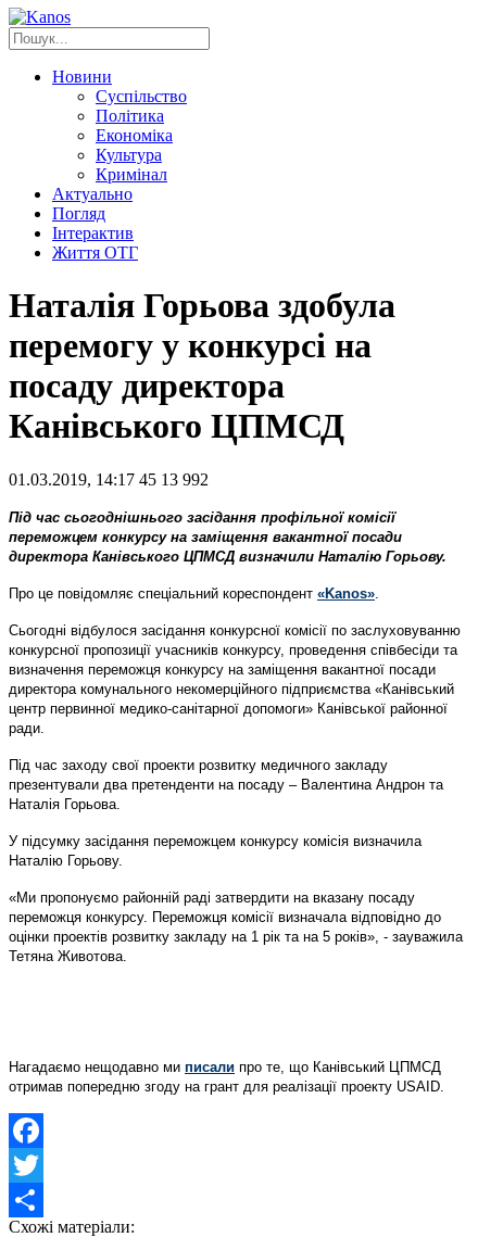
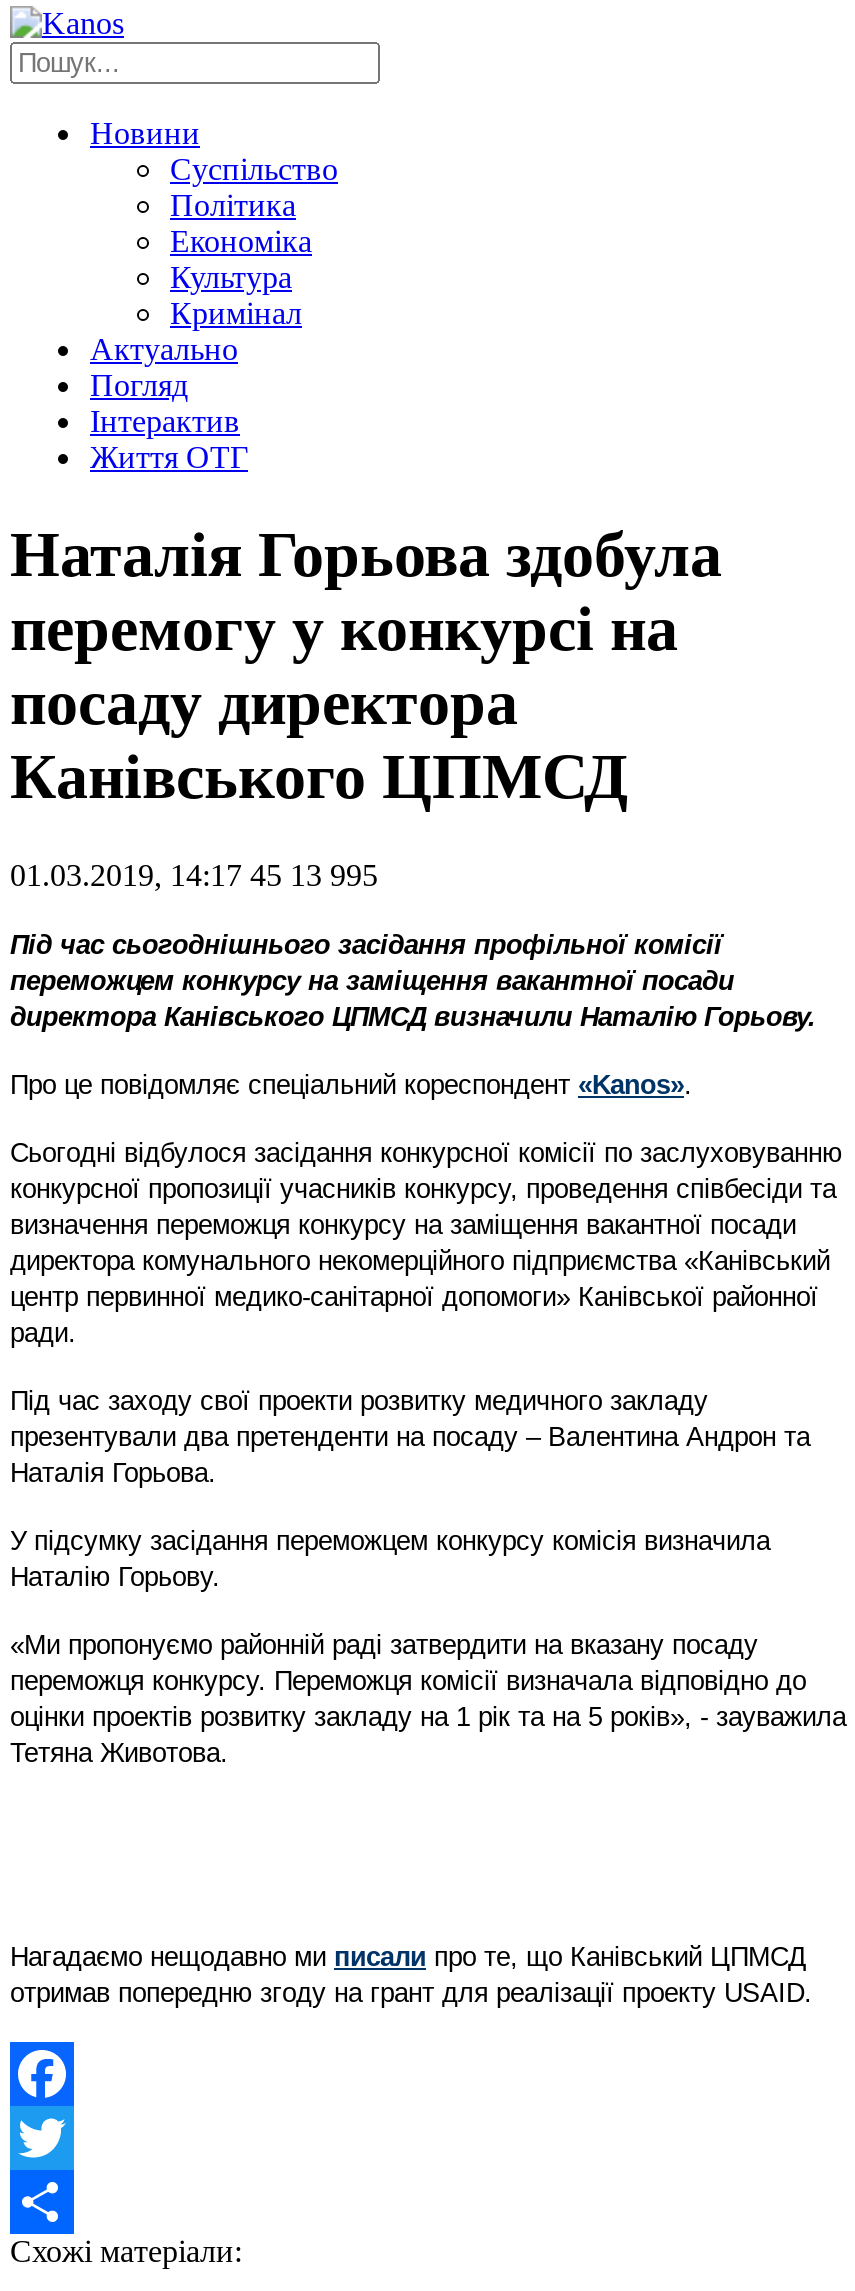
- 01.03.2019, 14:17 45 13 992
+ 01.03.2019, 14:17 45 13 995
